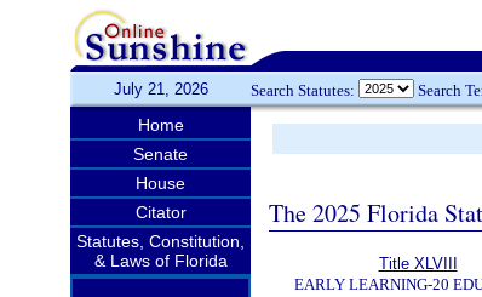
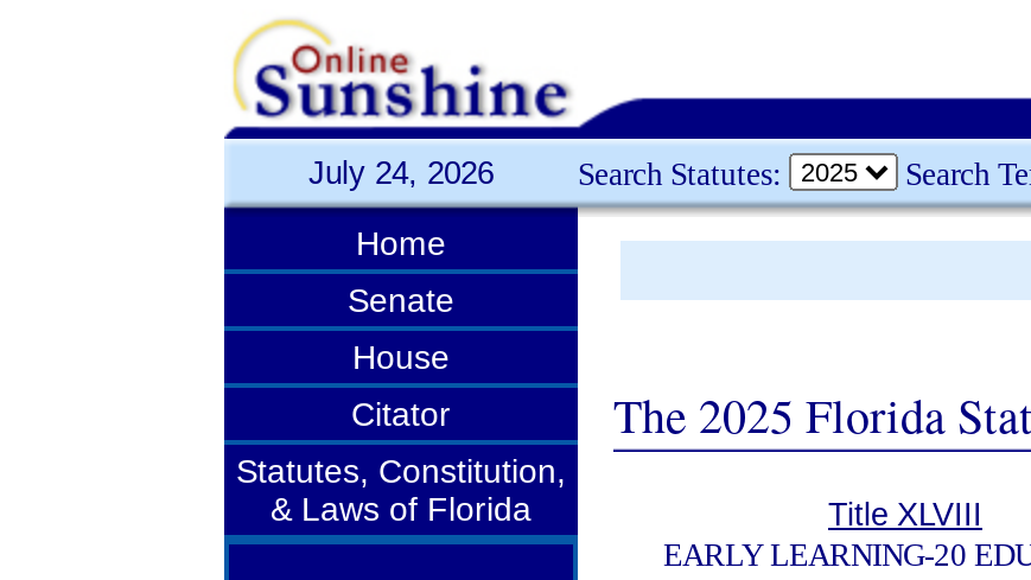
- July 21, 2026
+ July 24, 2026
